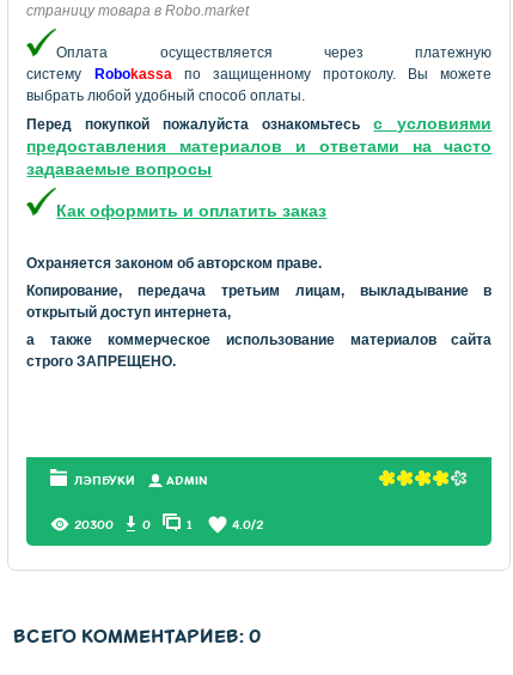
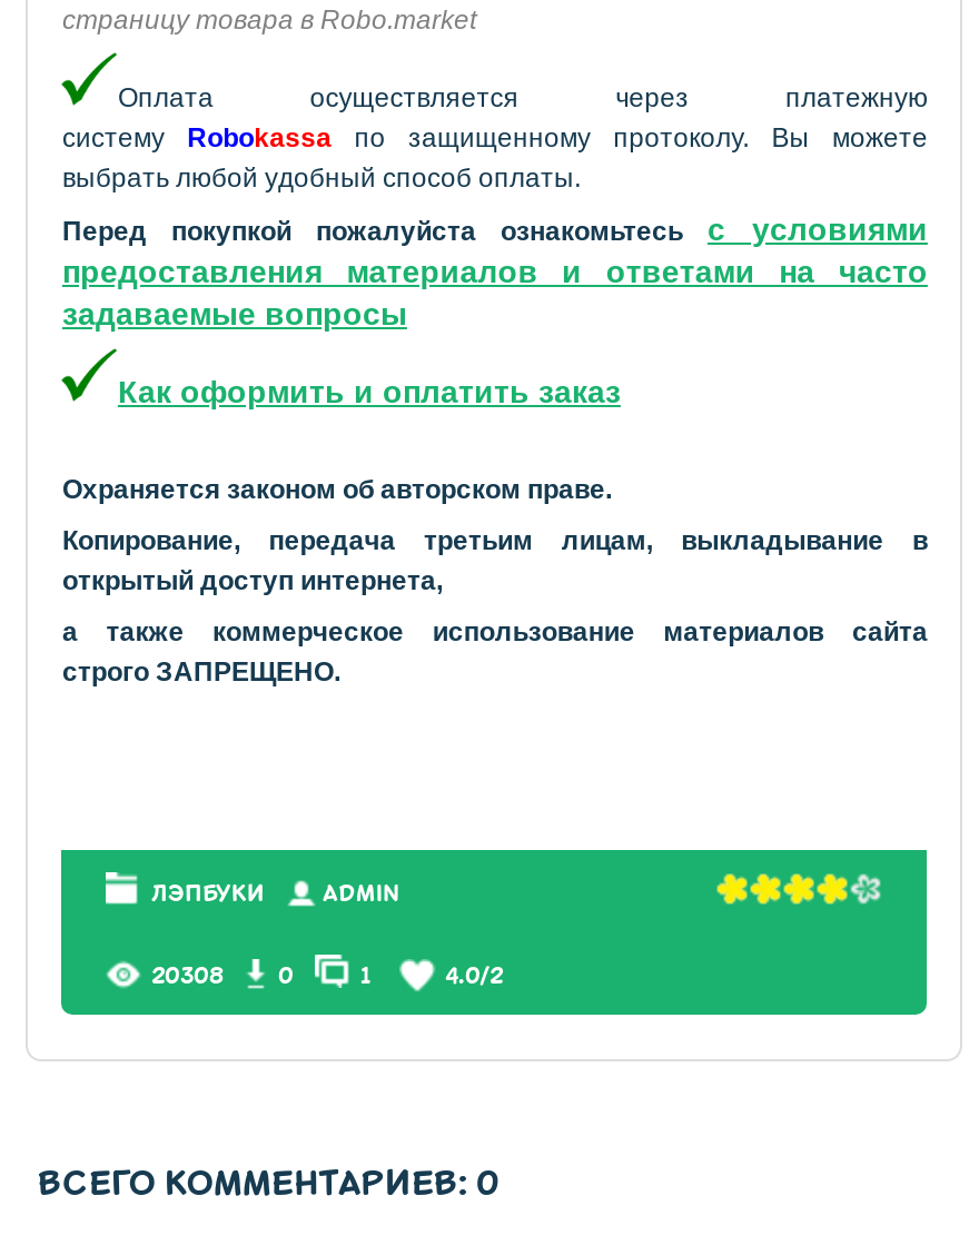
- 20300 0
+ 20308 0
